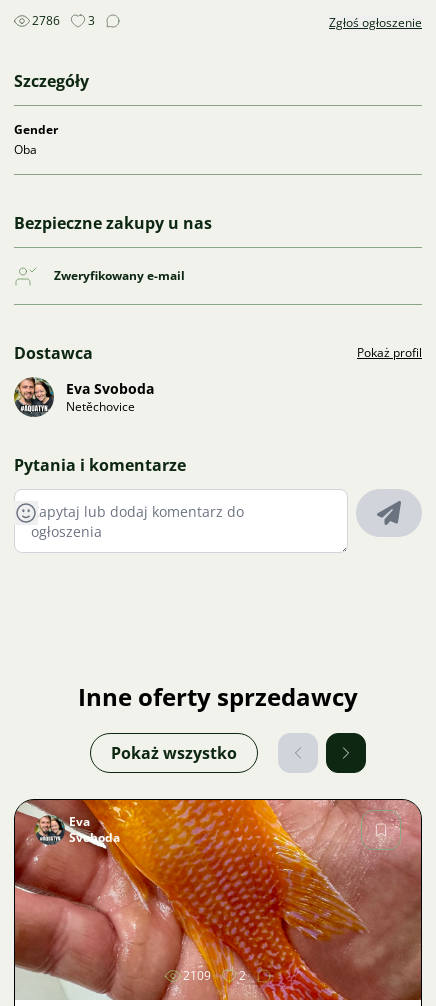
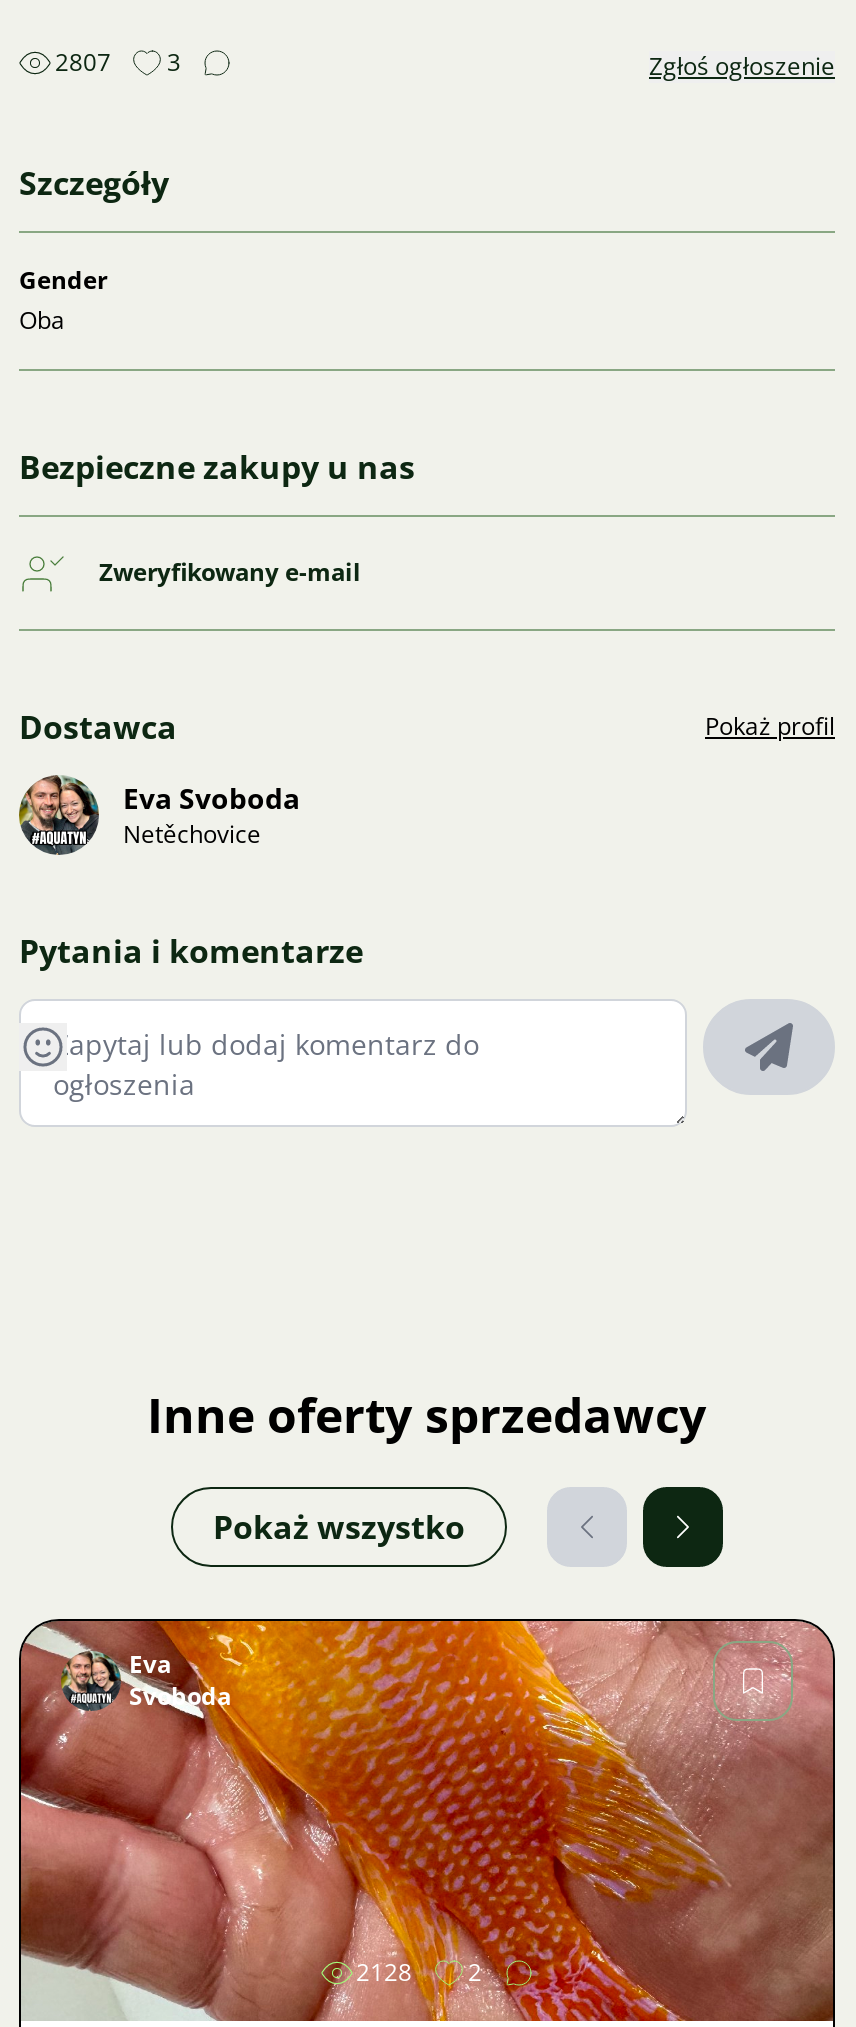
- 2786 3
+ 2807 3

- 2109 2
+ 2128 2
